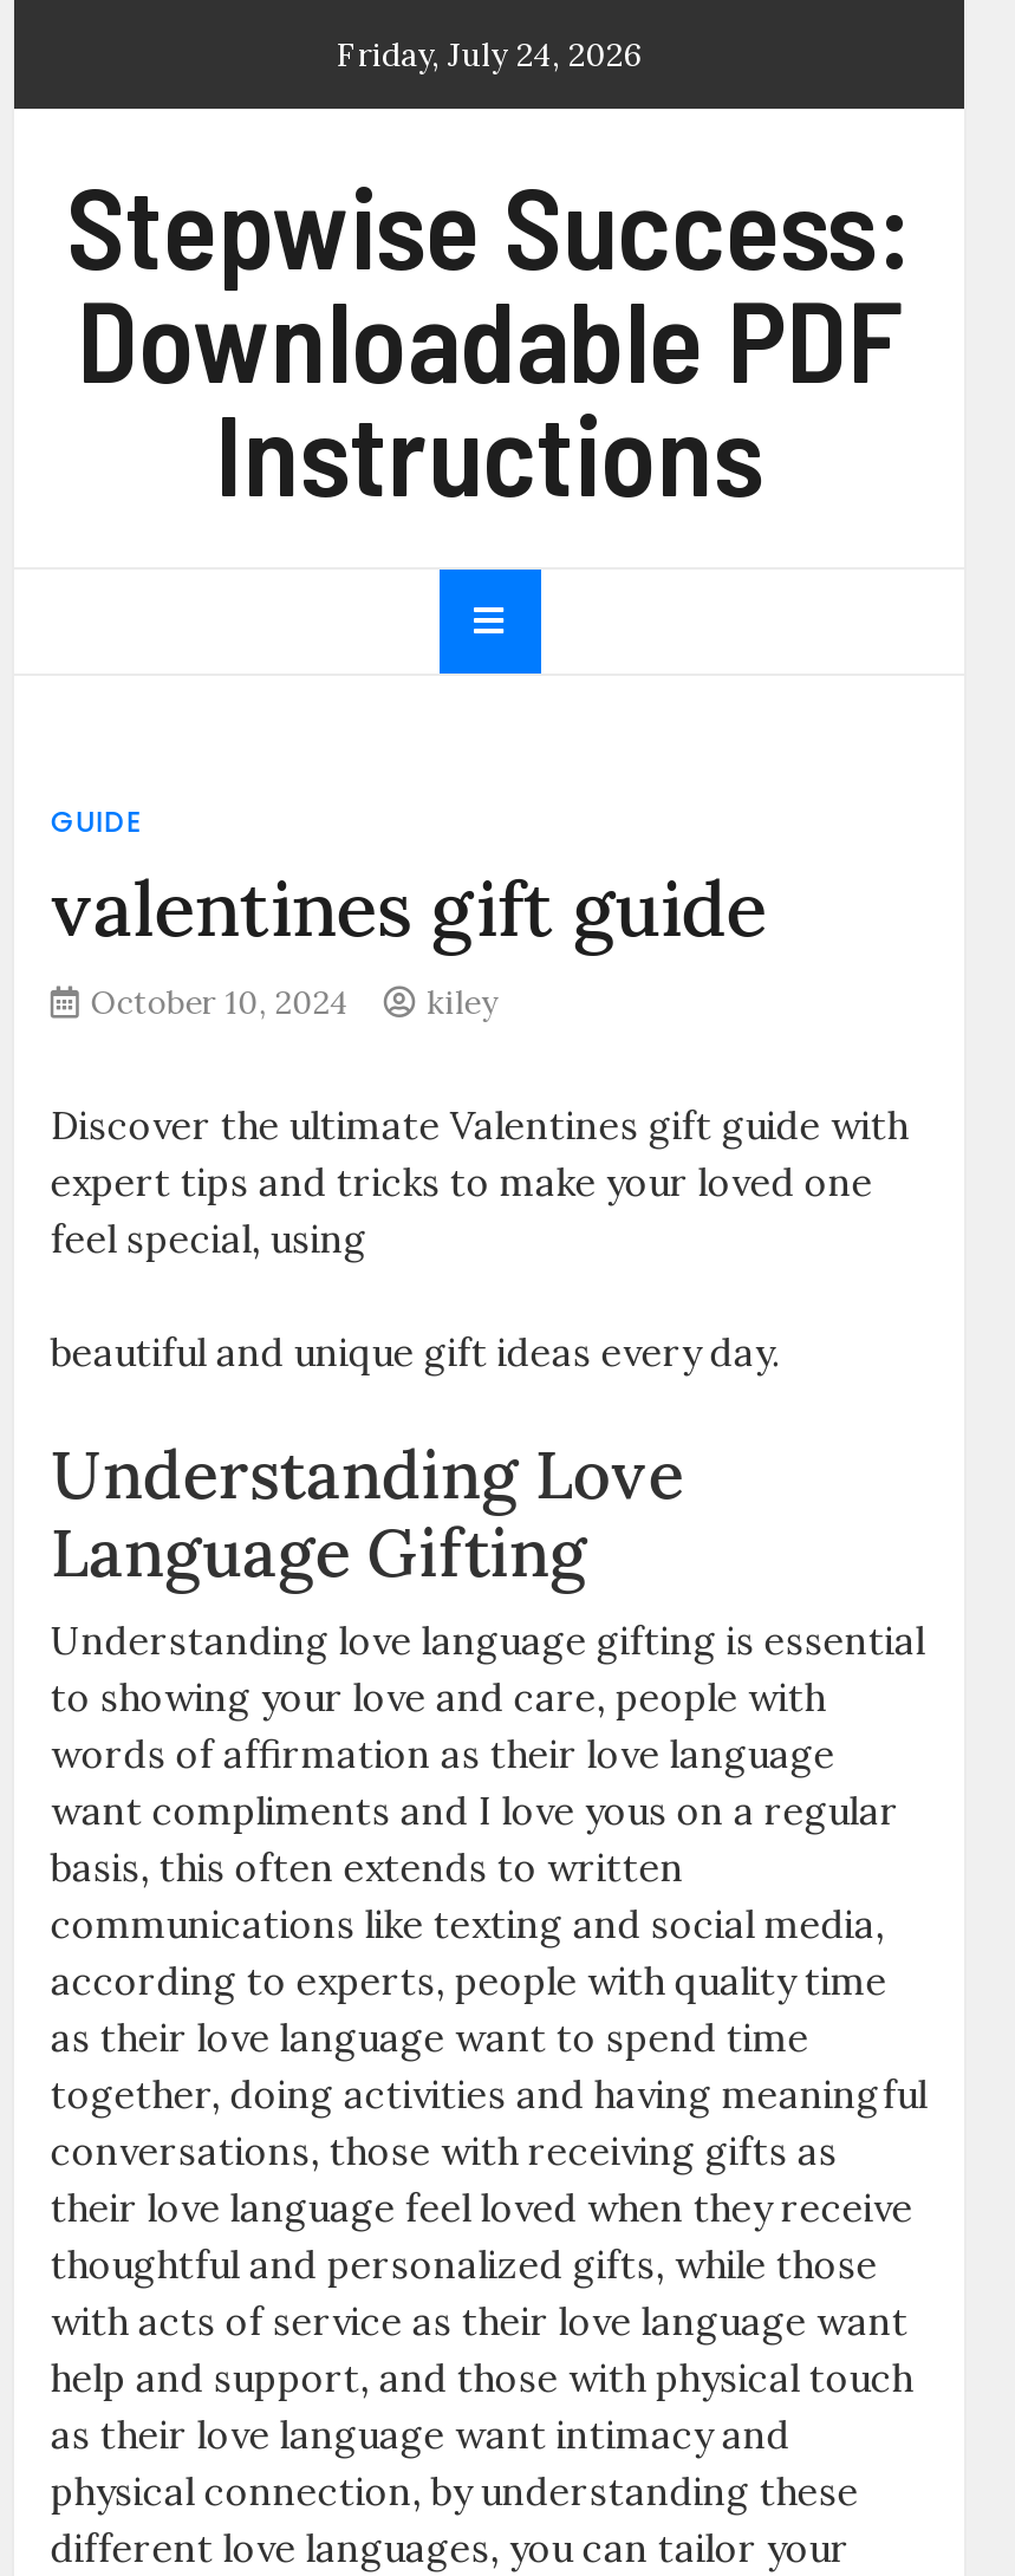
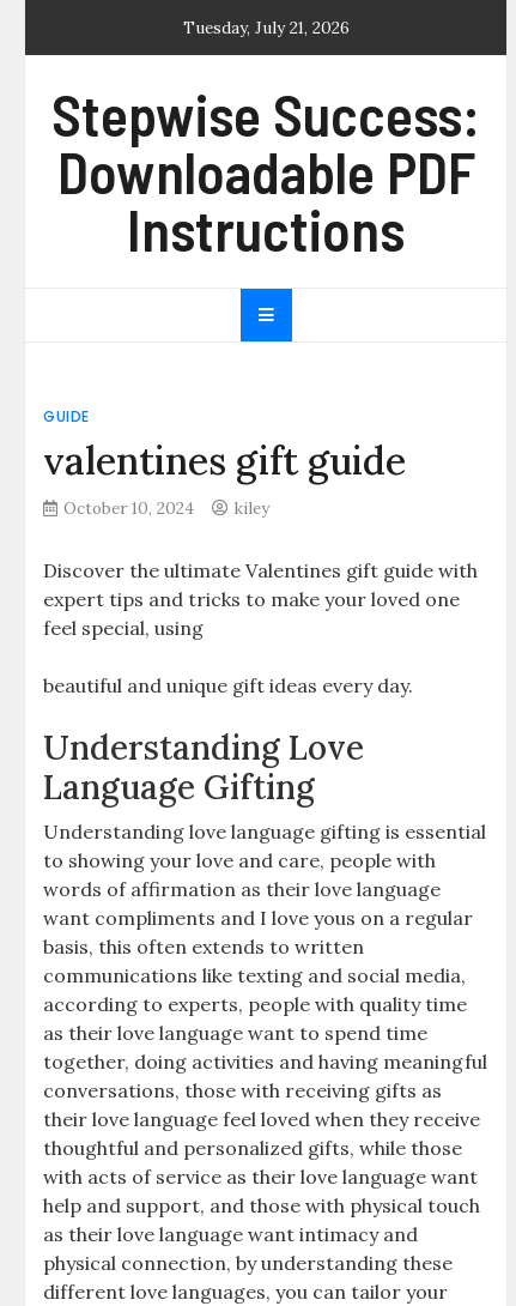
- Friday, July 24, 2026
+ Tuesday, July 21, 2026
